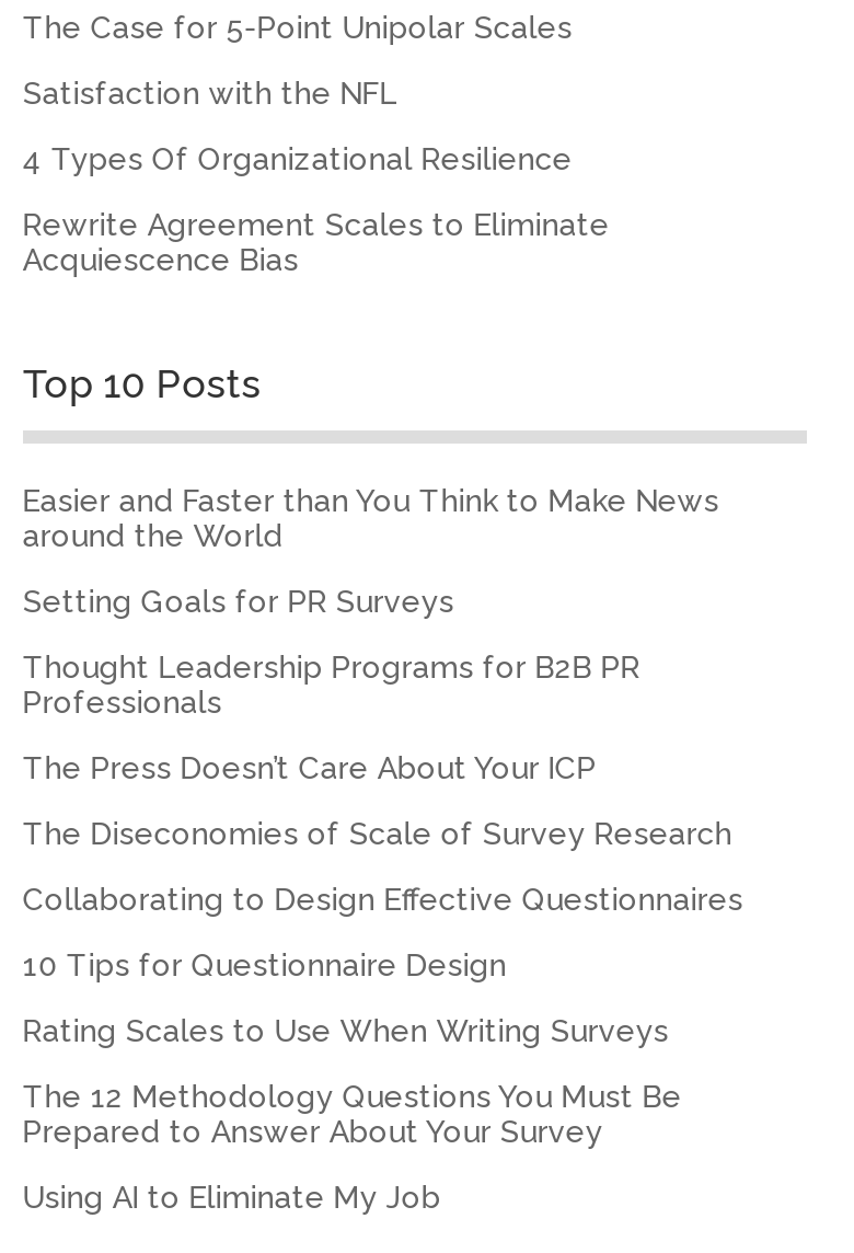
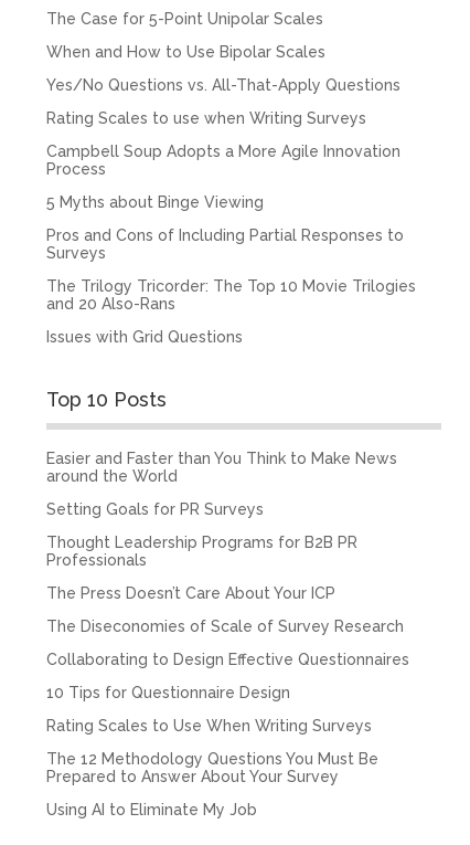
- Satisfaction with the NFL
- 4 Types Of Organizational Resilience
- Rewrite Agreement Scales to Eliminate
- Acquiescence Bias
+ When and How to Use Bipolar Scales
+ Yes/No Questions vs. All-That-Apply Questions
+ Rating Scales to use when Writing Surveys
+ Campbell Soup Adopts a More Agile Innovation
+ Process
+ 5 Myths about Binge Viewing
+ Pros and Cons of Including Partial Responses to
+ Surveys
+ The Trilogy Tricorder: The Top 10 Movie Trilogies
+ and 20 Also-Rans
+ Issues with Grid Questions
